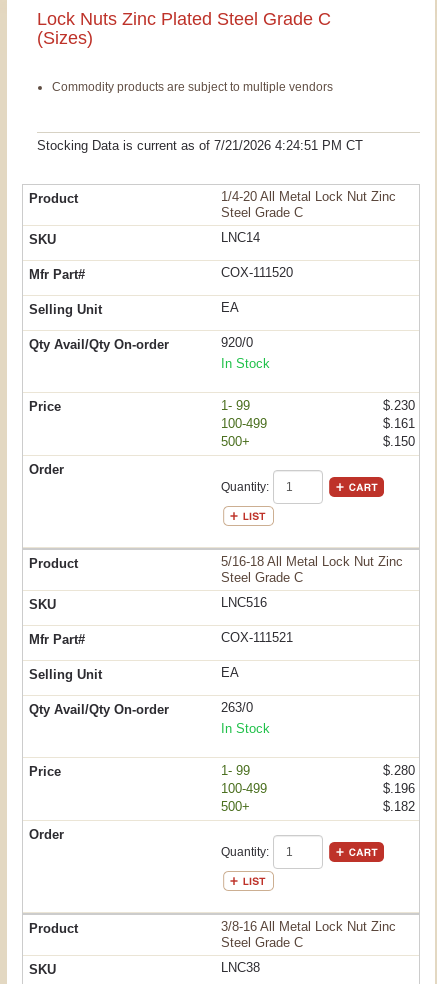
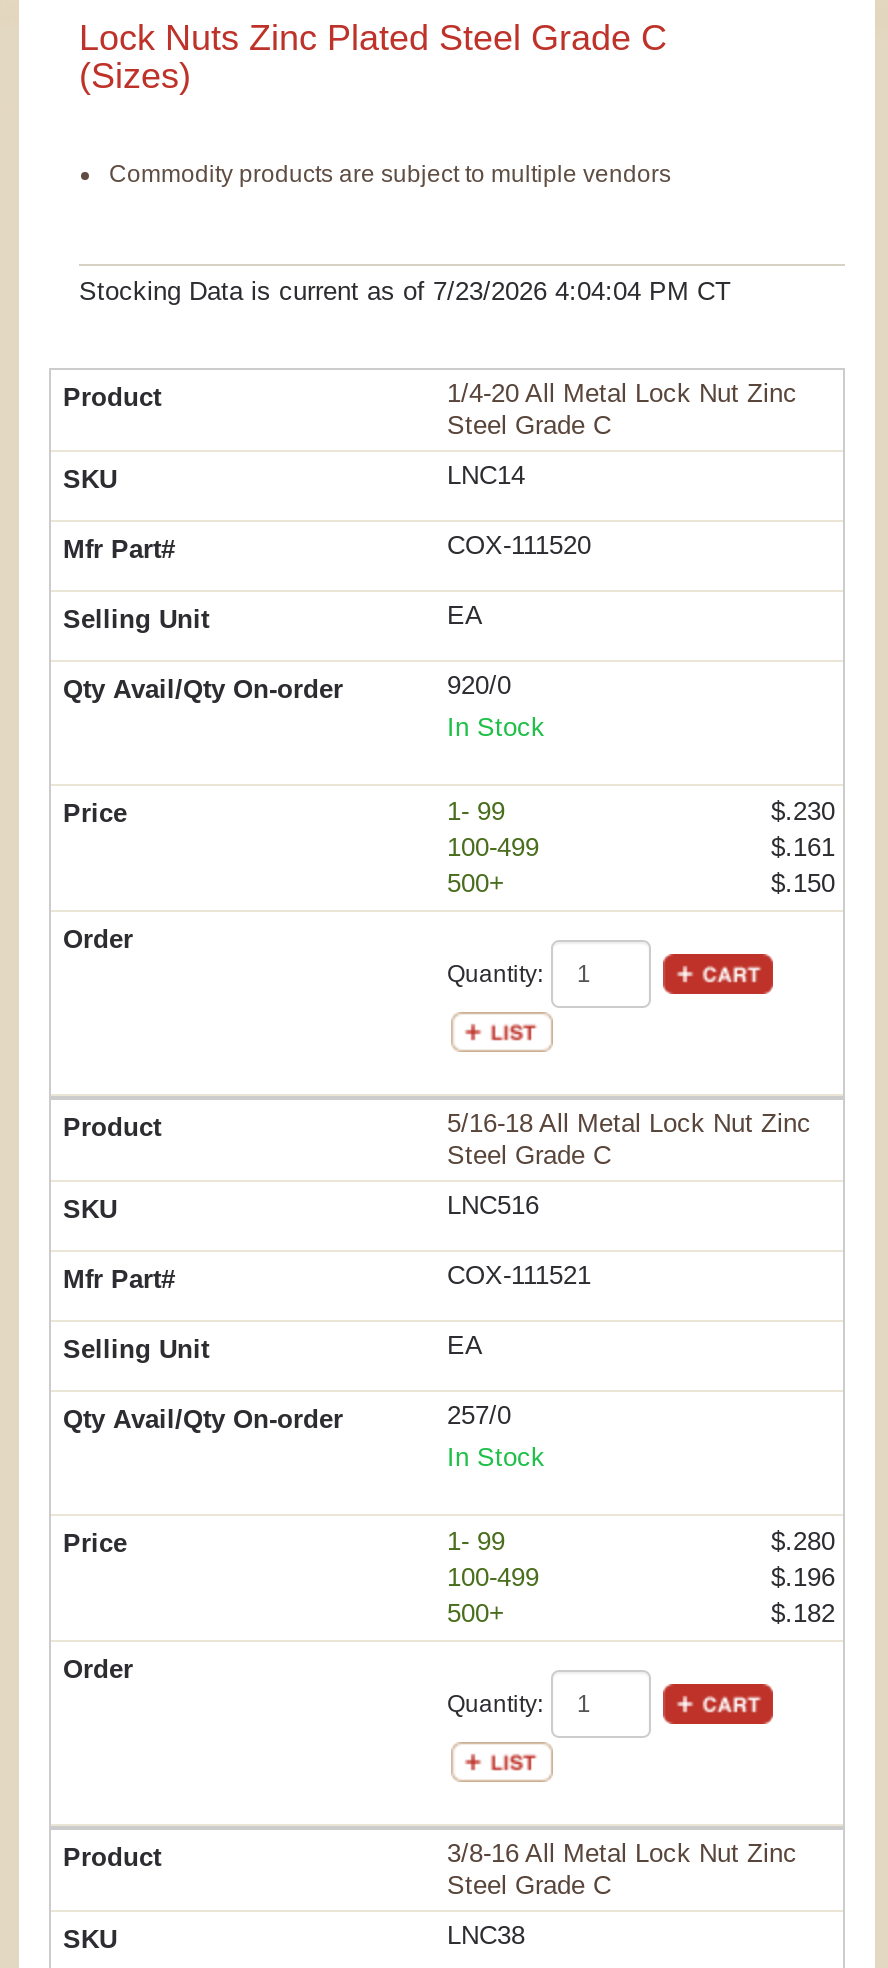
- Stocking Data is current as of 7/21/2026 4:24:51 PM CT
+ Stocking Data is current as of 7/23/2026 4:04:04 PM CT

- 263/0
+ 257/0
